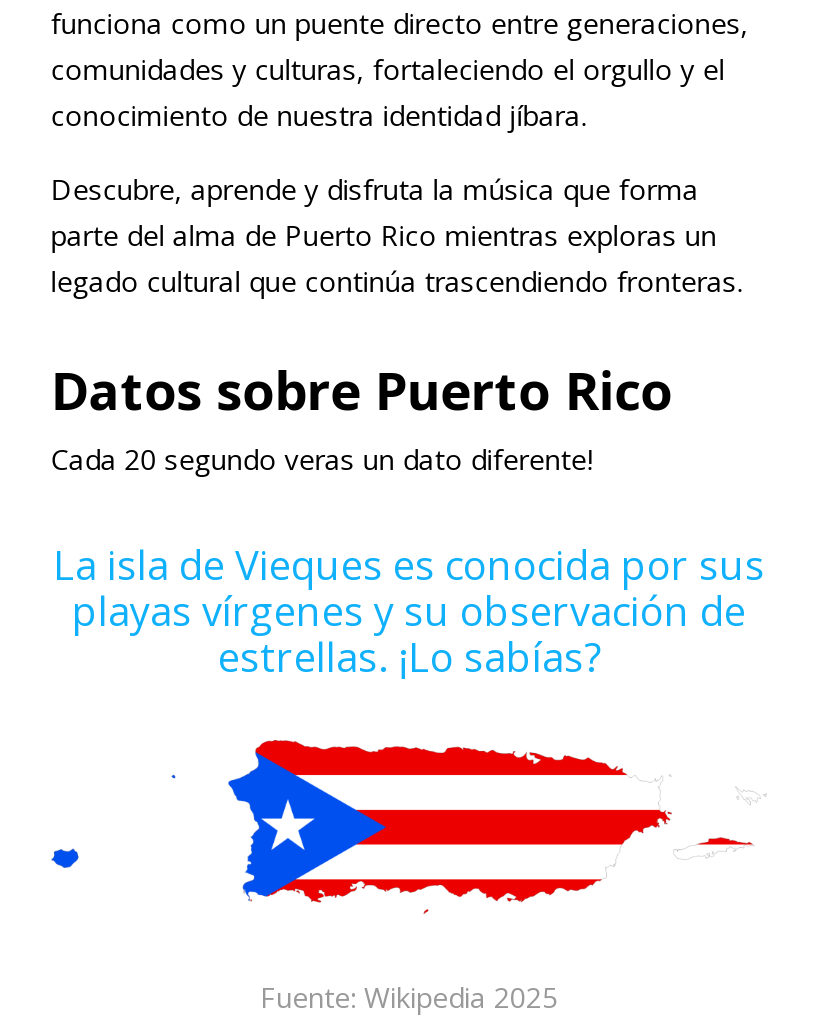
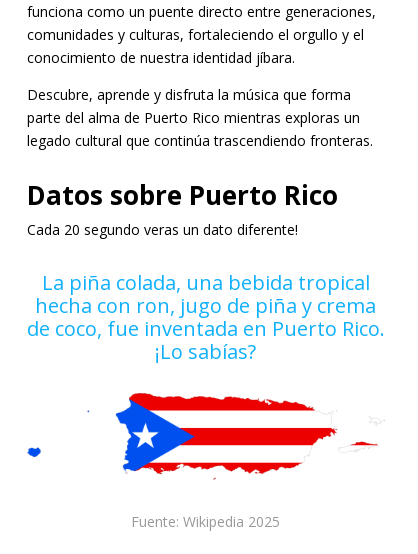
- La isla de Vieques es conocida por sus
- playas vírgenes y su observación de
- estrellas. ¡Lo sabías?
+ La piña colada, una bebida tropical
+ hecha con ron, jugo de piña y crema
+ de coco, fue inventada en Puerto Rico.
+ ¡Lo sabías?
